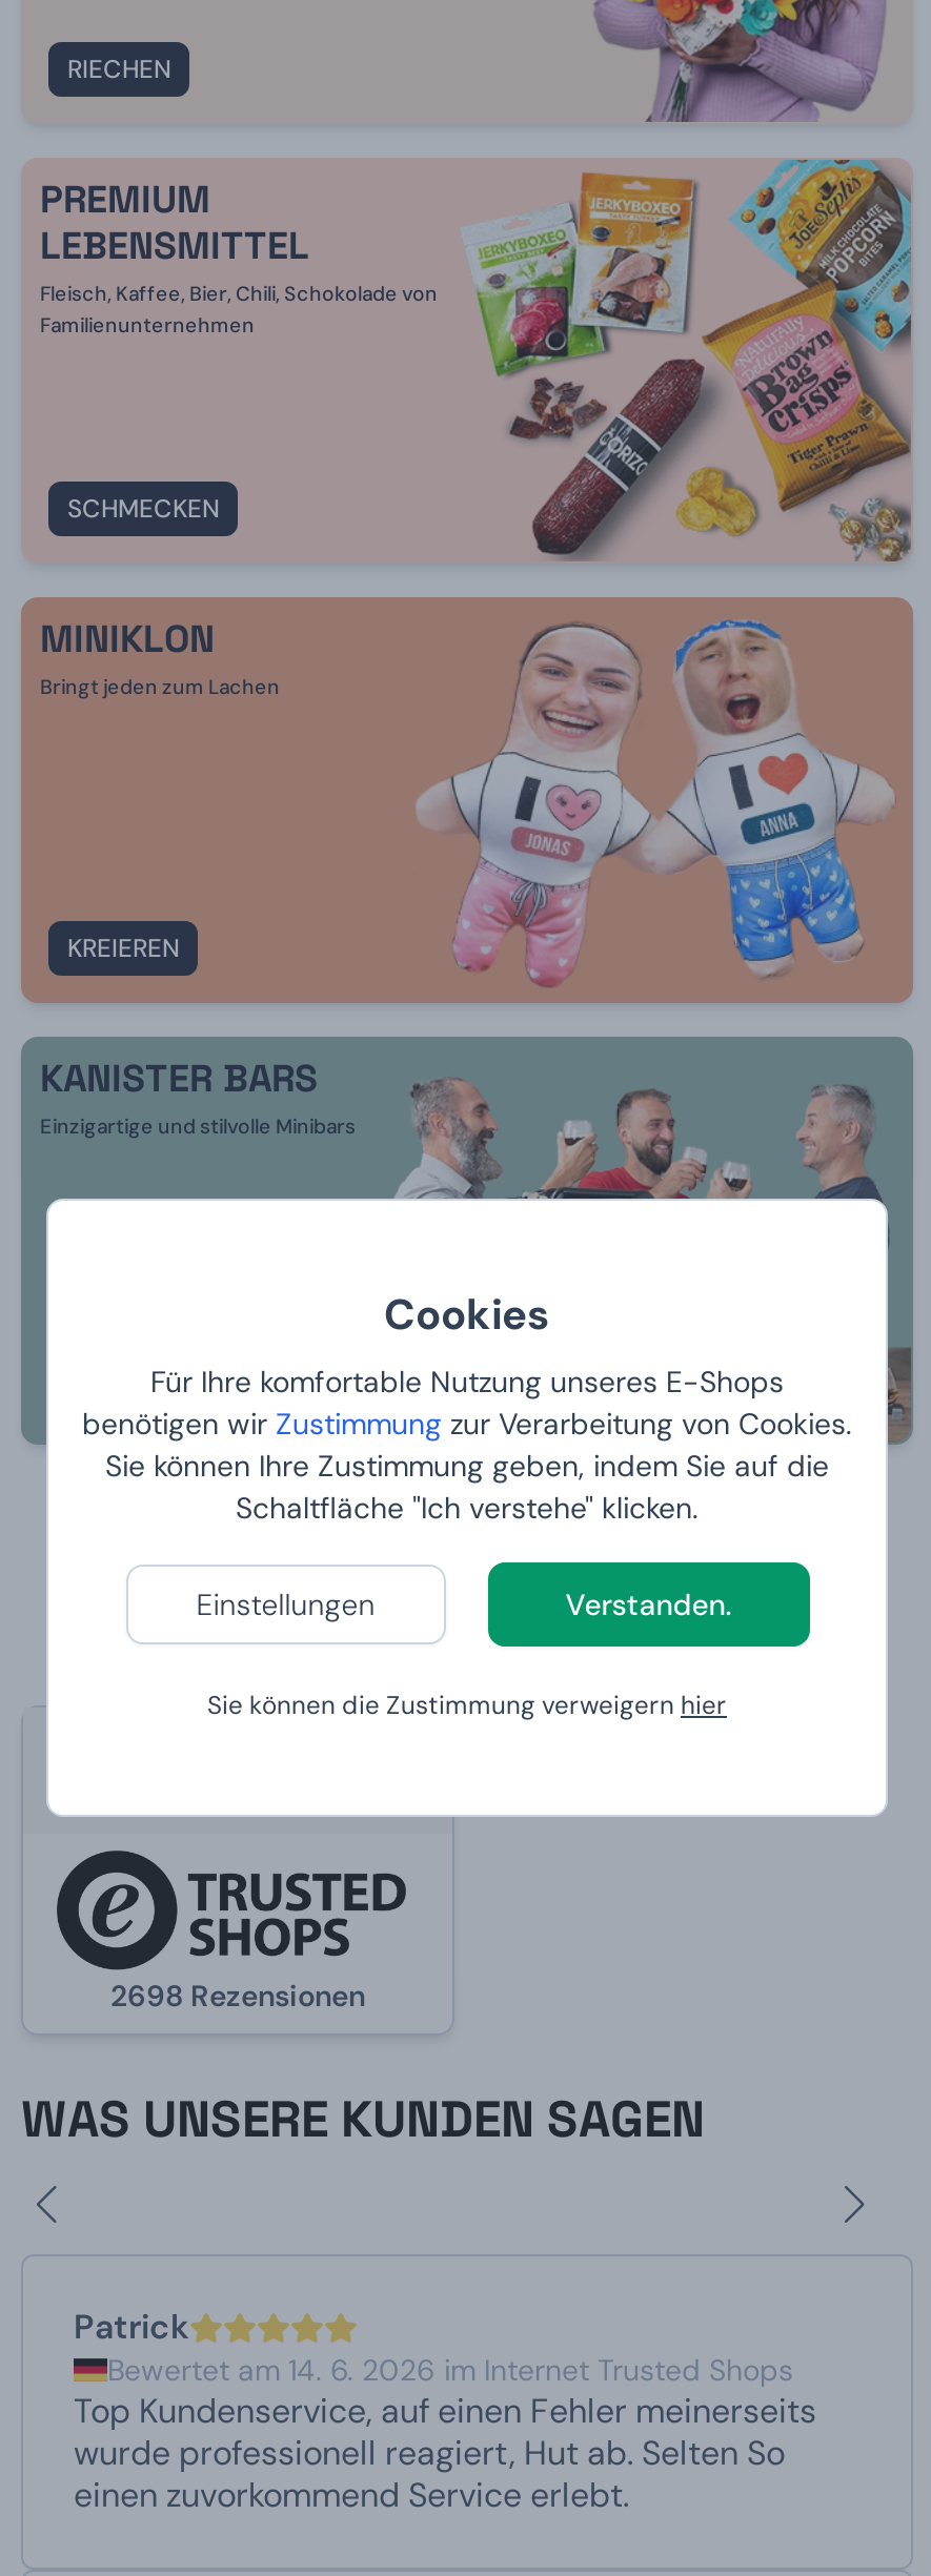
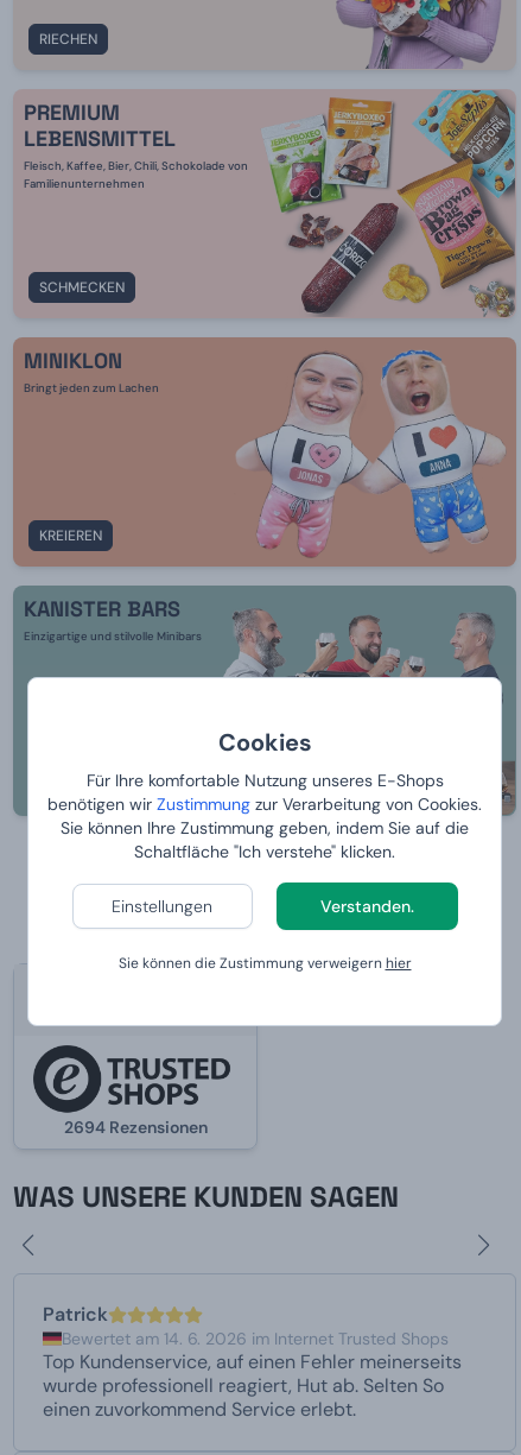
- 2698 Rezensionen
+ 2694 Rezensionen
